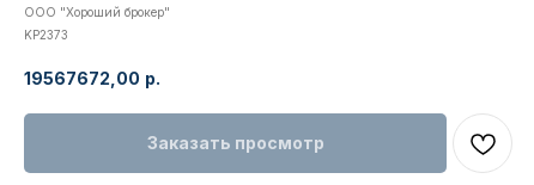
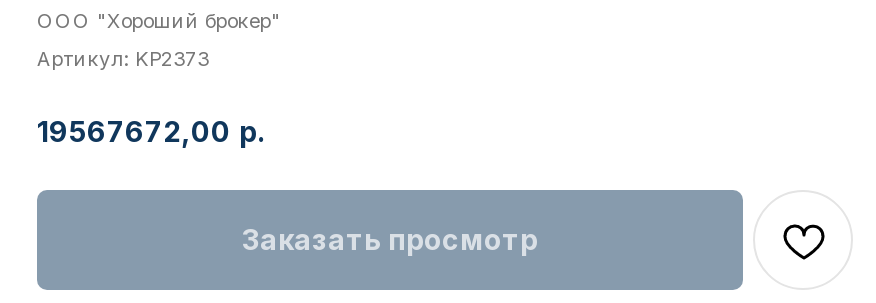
- KP2373
+ Артикул: KP2373
